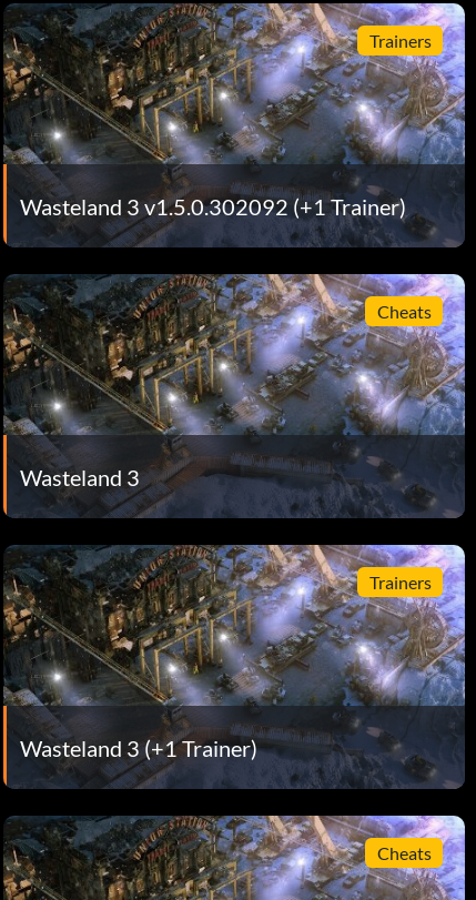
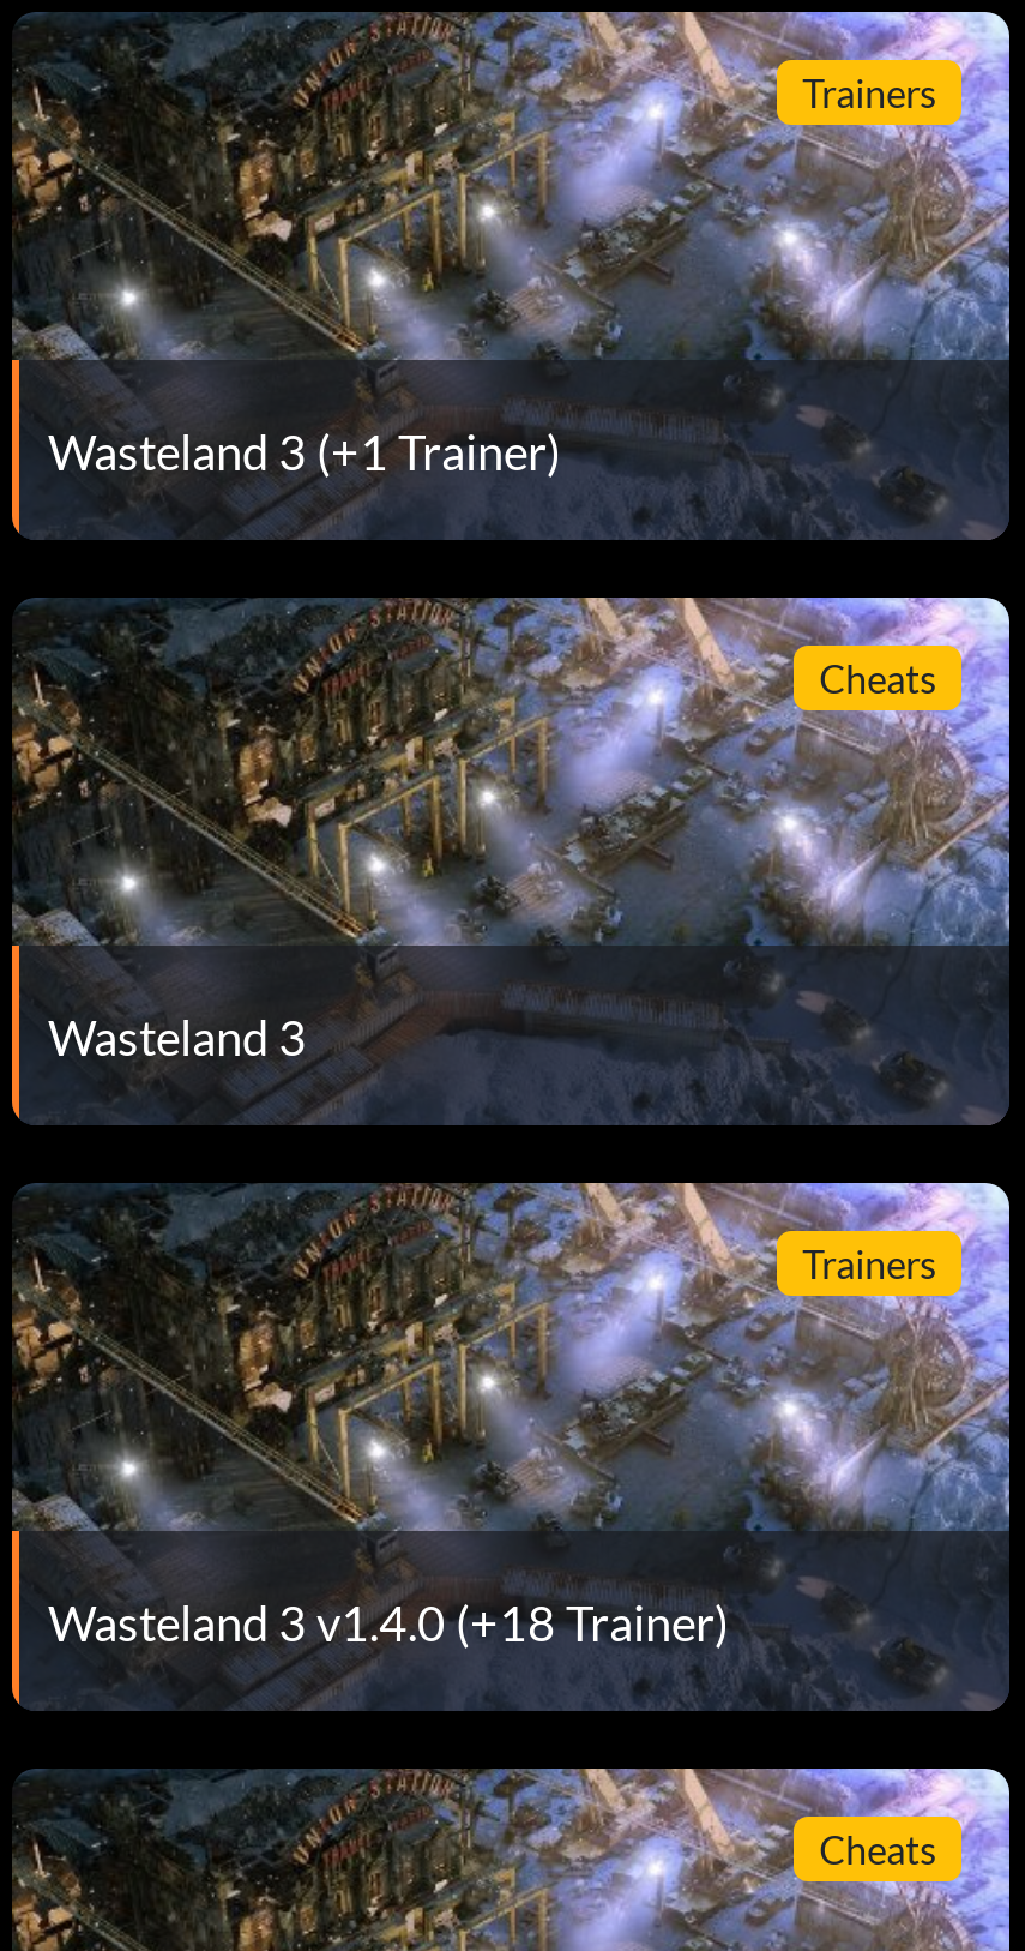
- Wasteland 3 v1.5.0.302092 (+1 Trainer)

+ Wasteland 3 v1.4.0 (+18 Trainer)

moved up: Wasteland 3 (+1 Trainer)
